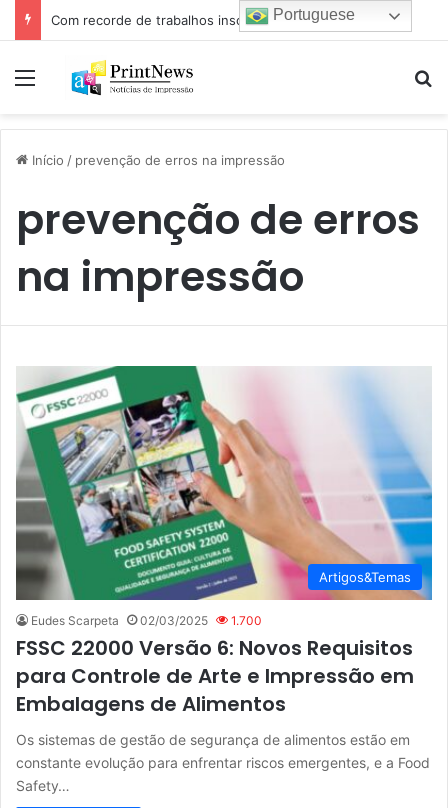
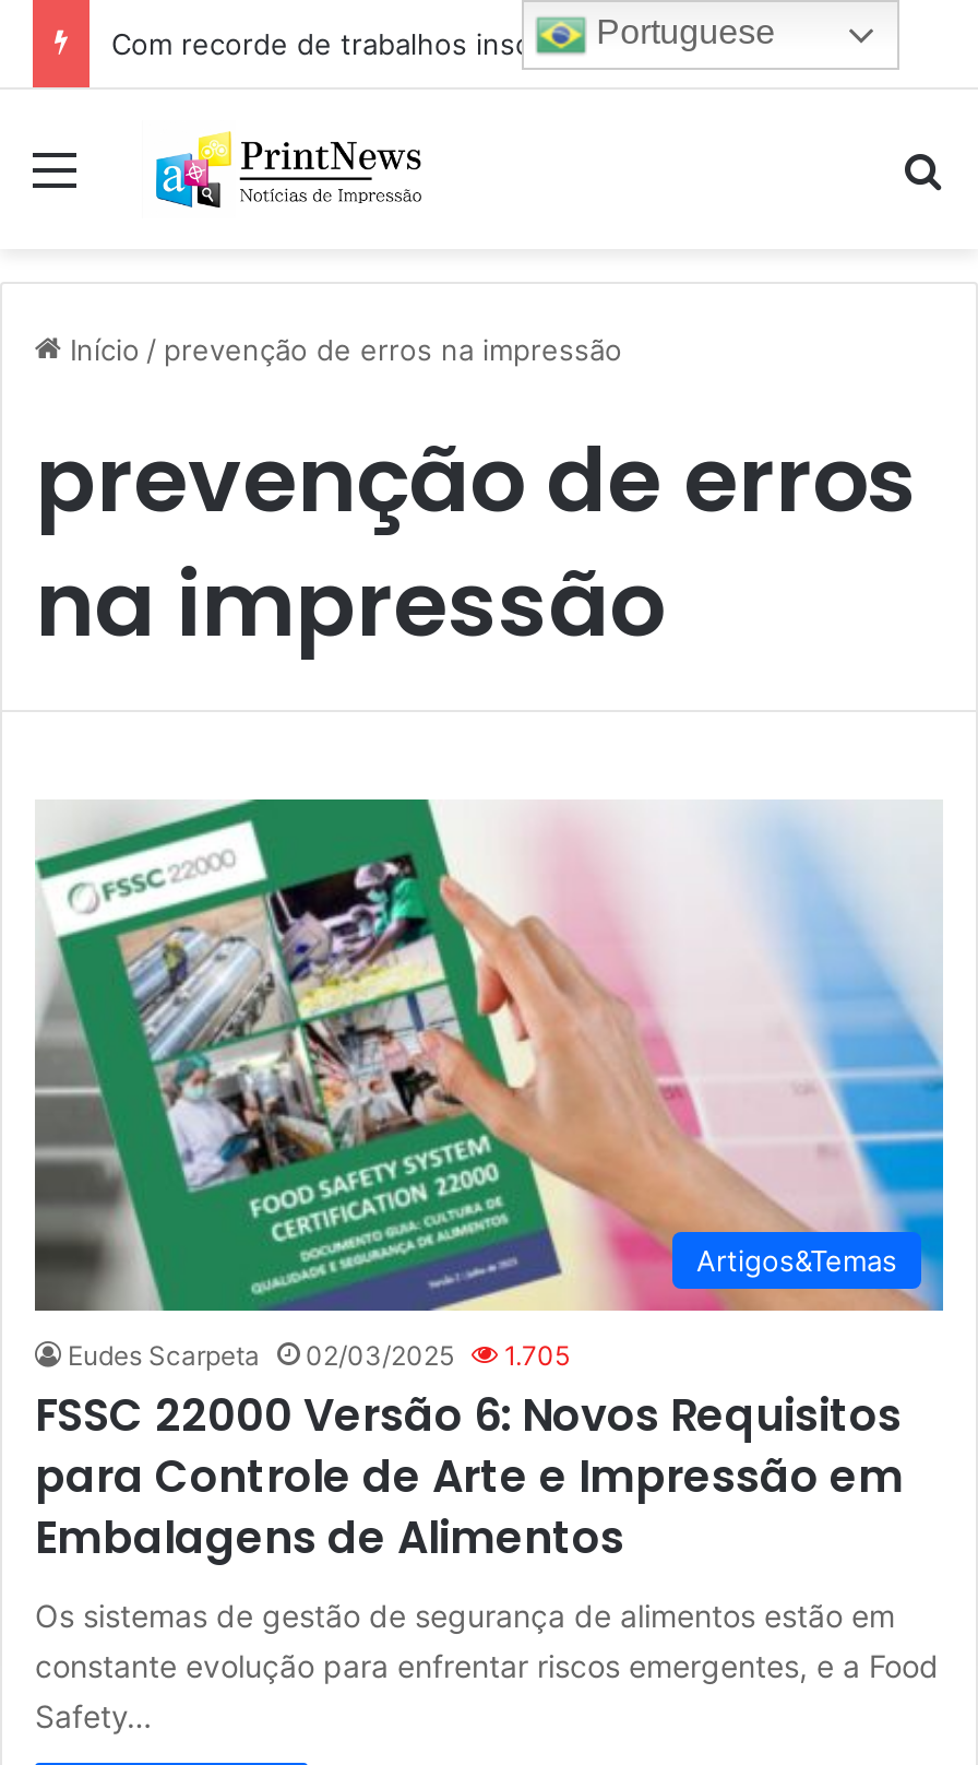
- Eudes Scarpeta 02/03/2025 1.700
+ Eudes Scarpeta 02/03/2025 1.705
